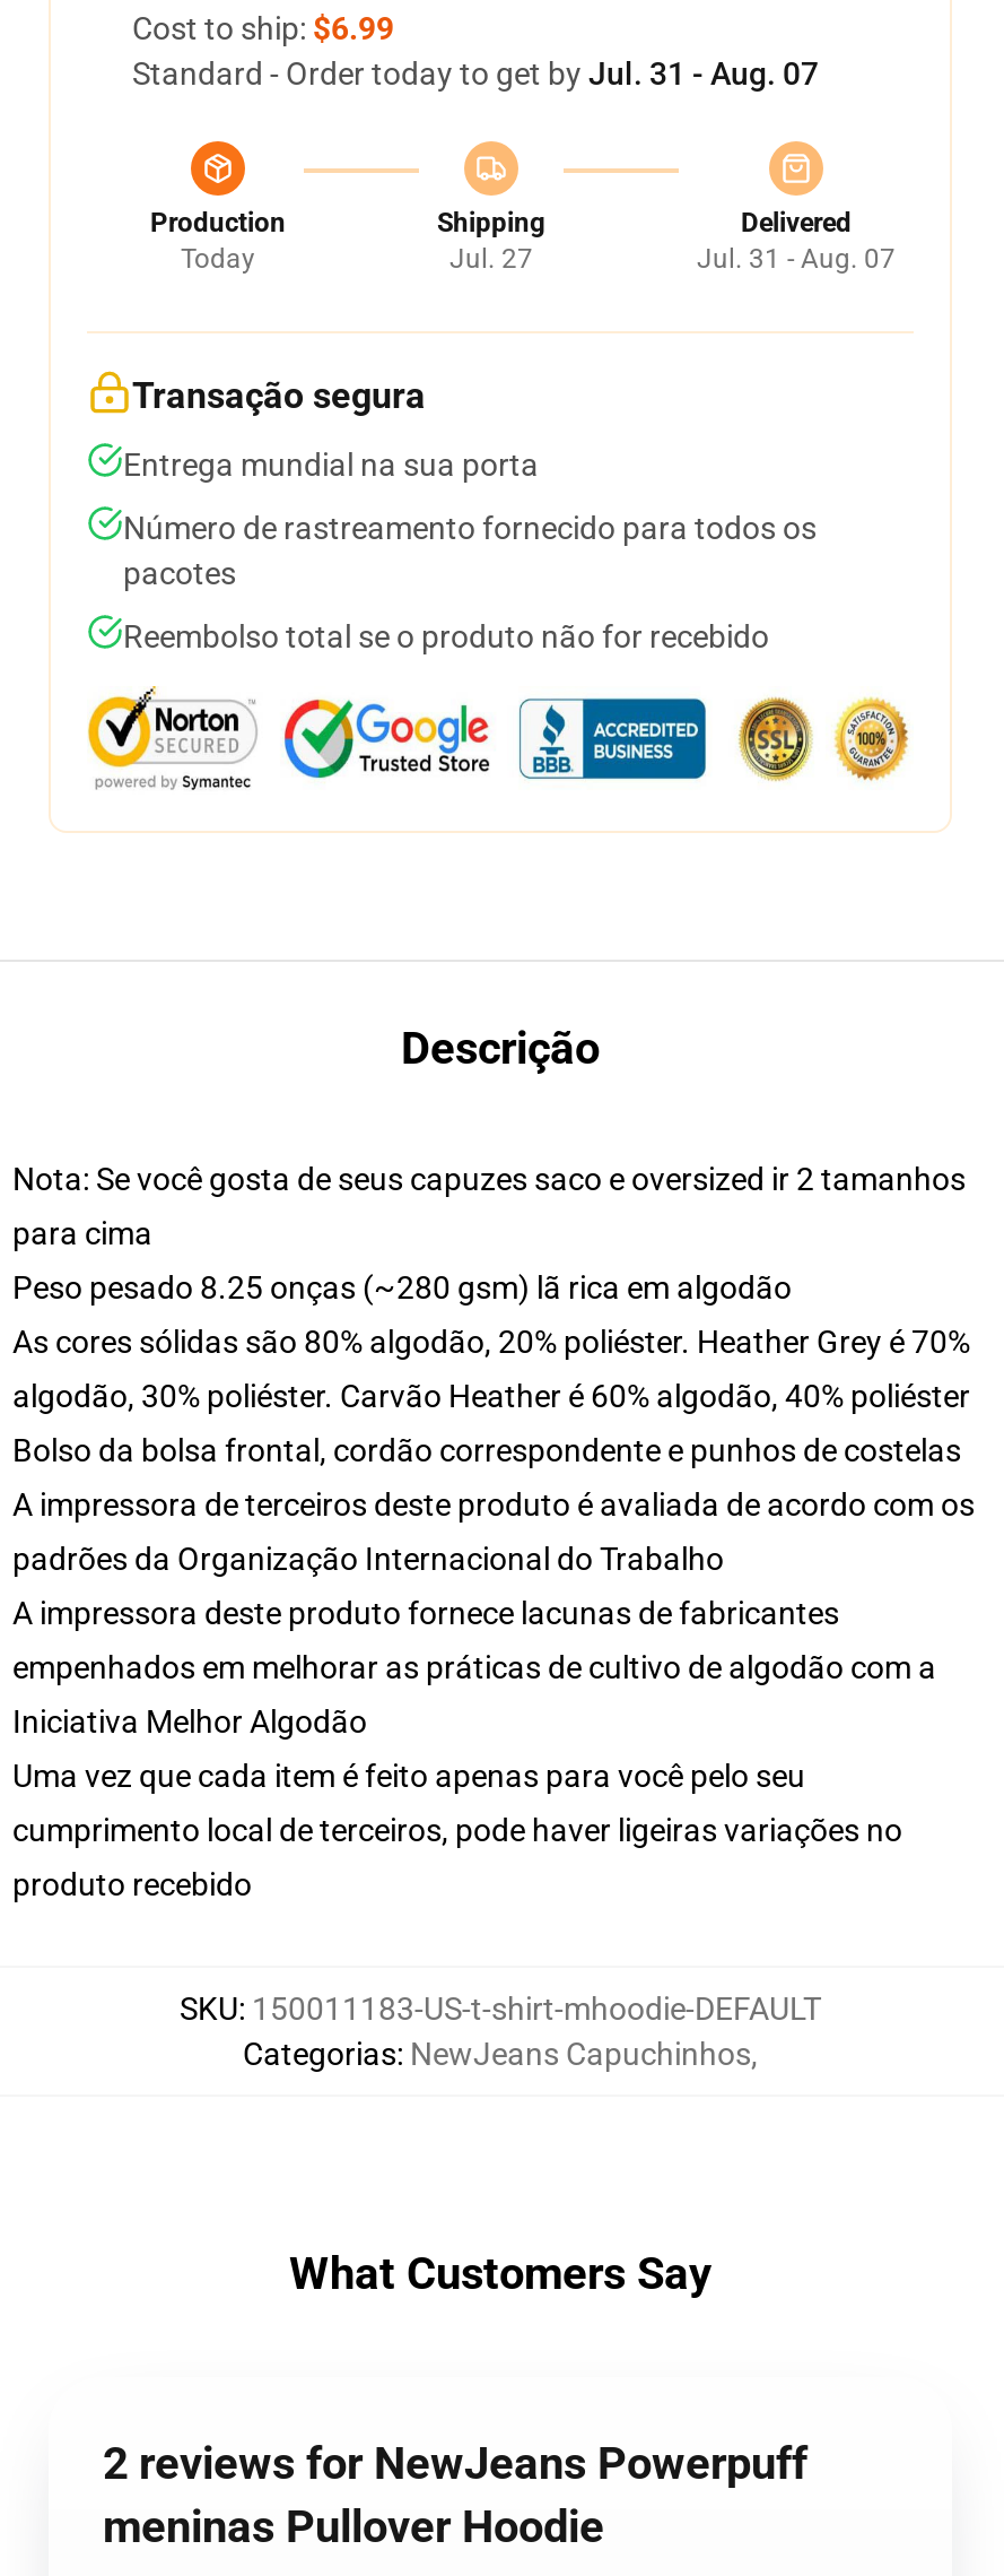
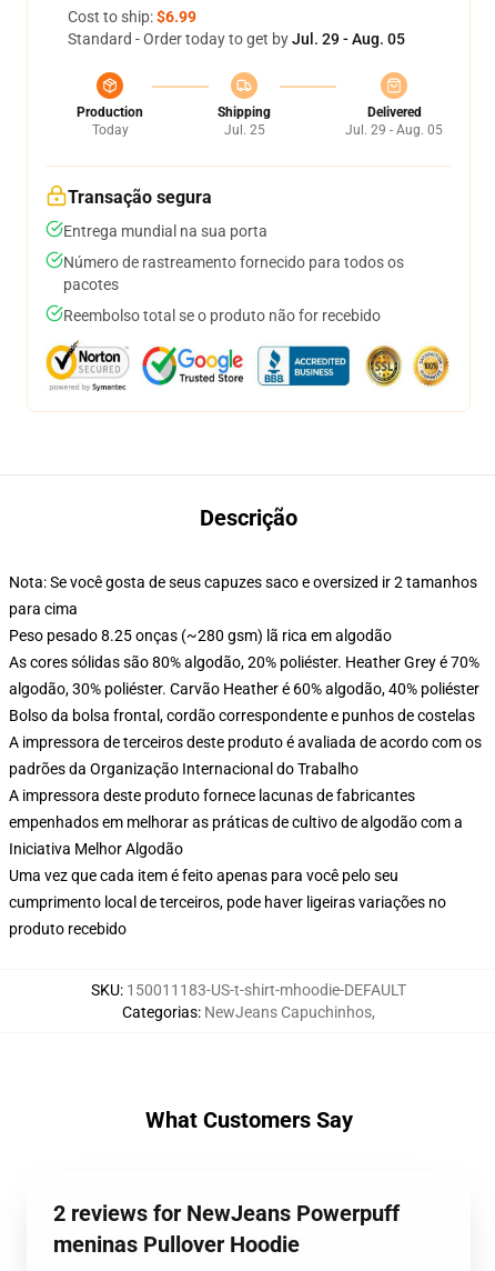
- Standard - Order today to get by Jul. 31 - Aug. 07
+ Standard - Order today to get by Jul. 29 - Aug. 05

- Jul. 27
+ Jul. 25

- Jul. 31 - Aug. 07
+ Jul. 29 - Aug. 05
